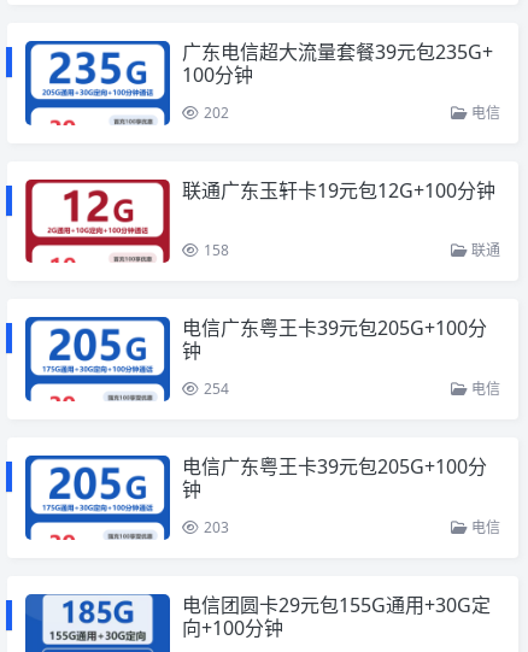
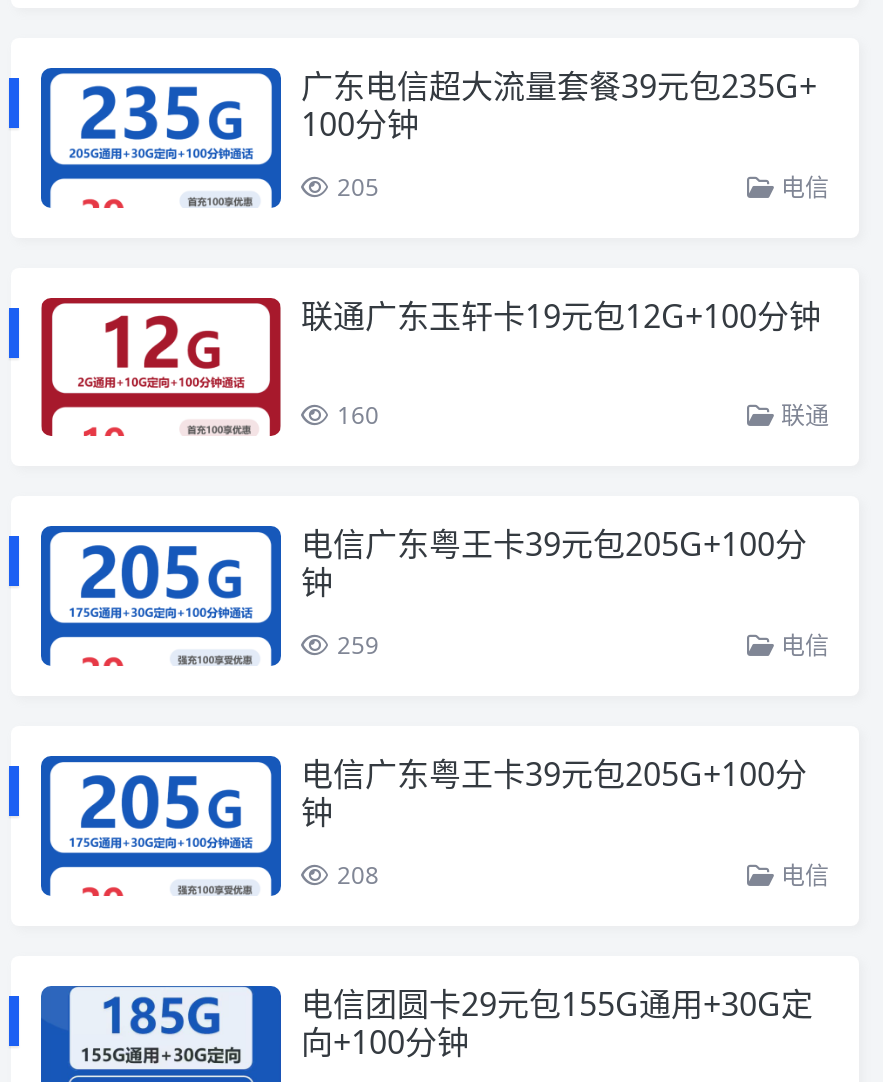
- 202
+ 205

- 158
+ 160

- 254
+ 259

- 203
+ 208
